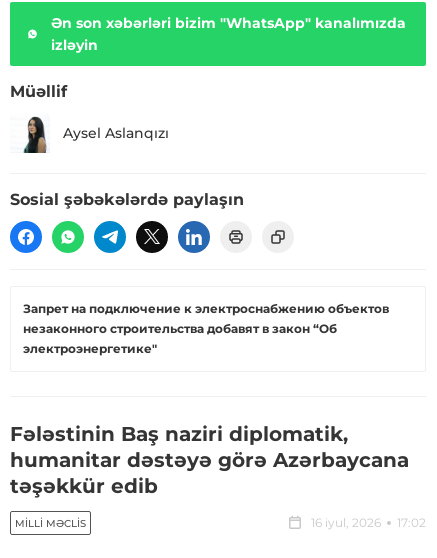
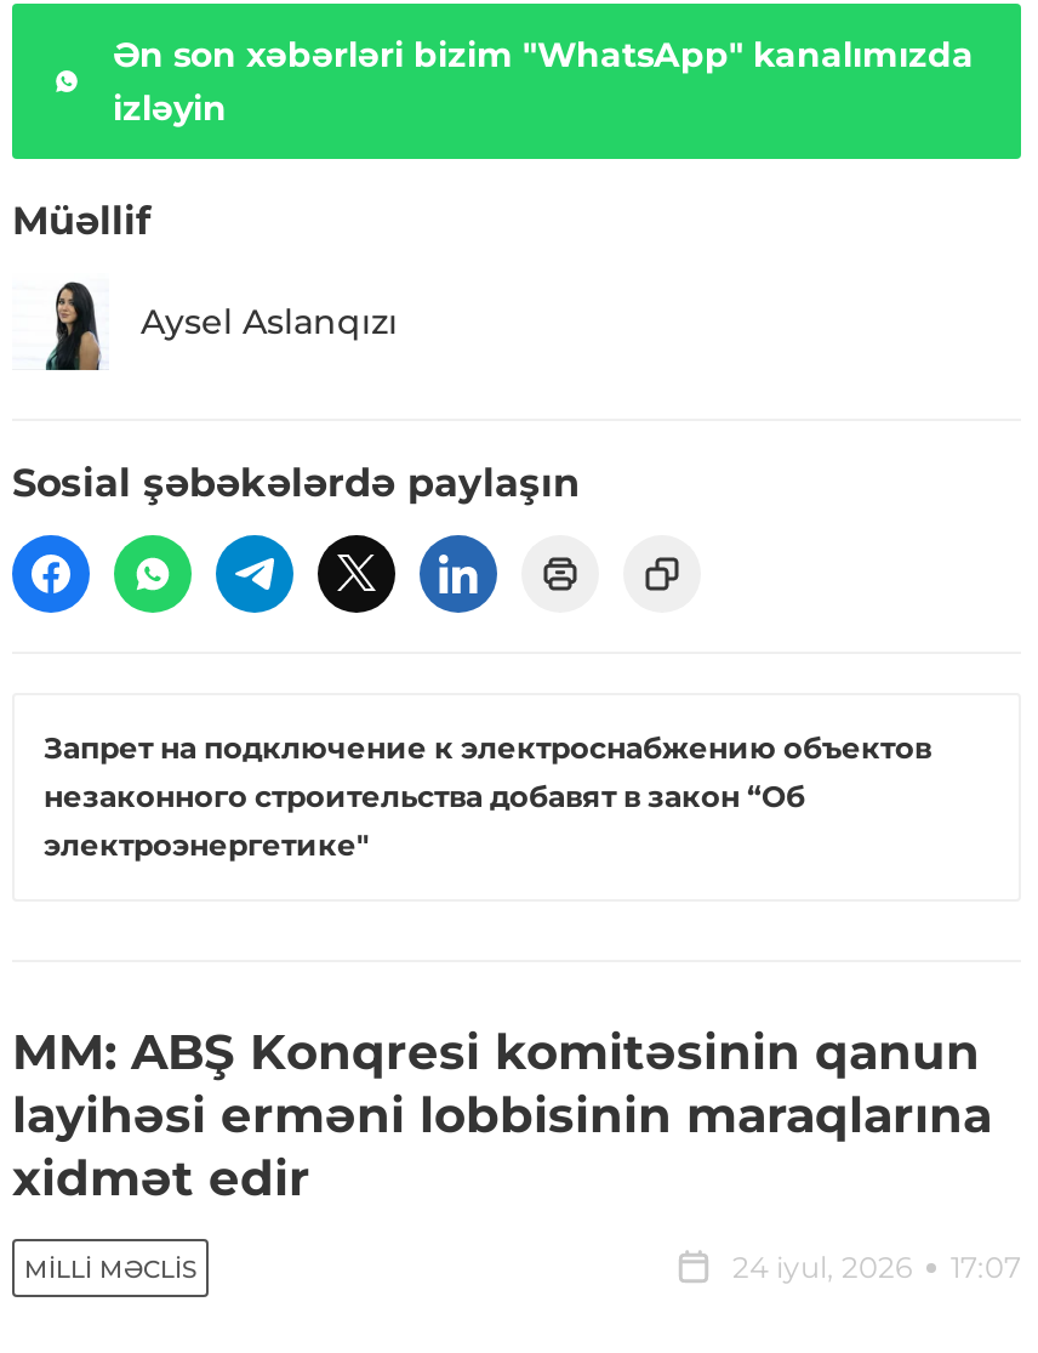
- Fələstinin Baş naziri diplomatik,
- humanitar dəstəyə görə Azərbaycana
- təşəkkür edib
+ MM: ABŞ Konqresi komitəsinin qanun
+ layihəsi erməni lobbisinin maraqlarına
+ xidmət edir

- 16 iyul, 2026
- 17:02
+ 24 iyul, 2026
+ 17:07
